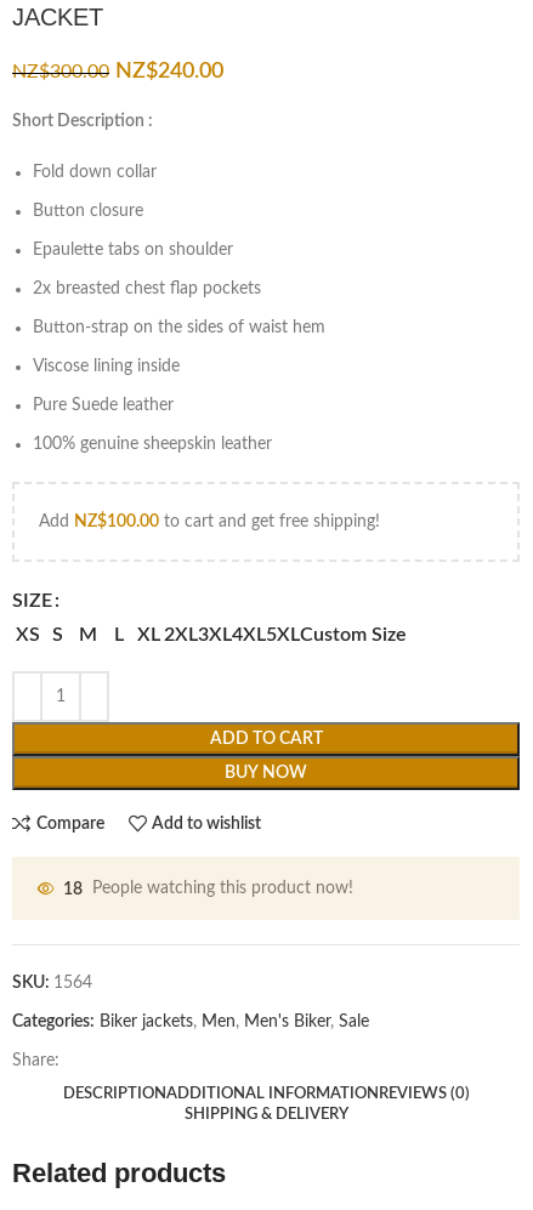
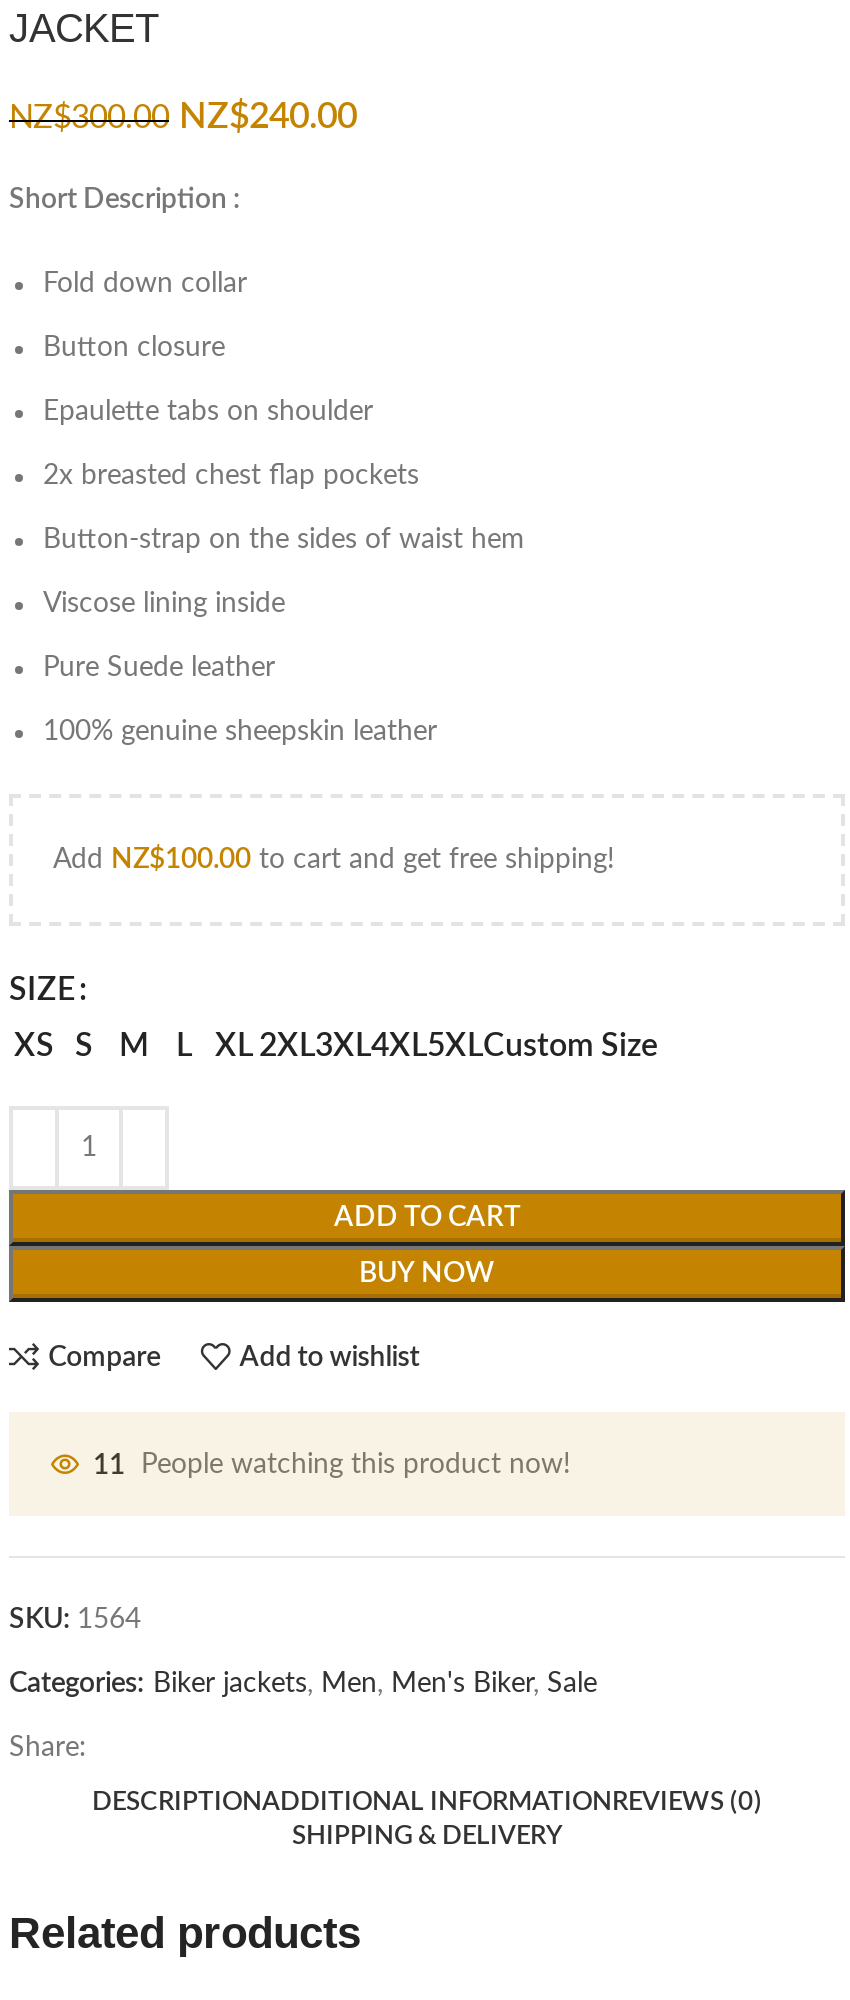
- 18 People watching this product now!
+ 11 People watching this product now!
